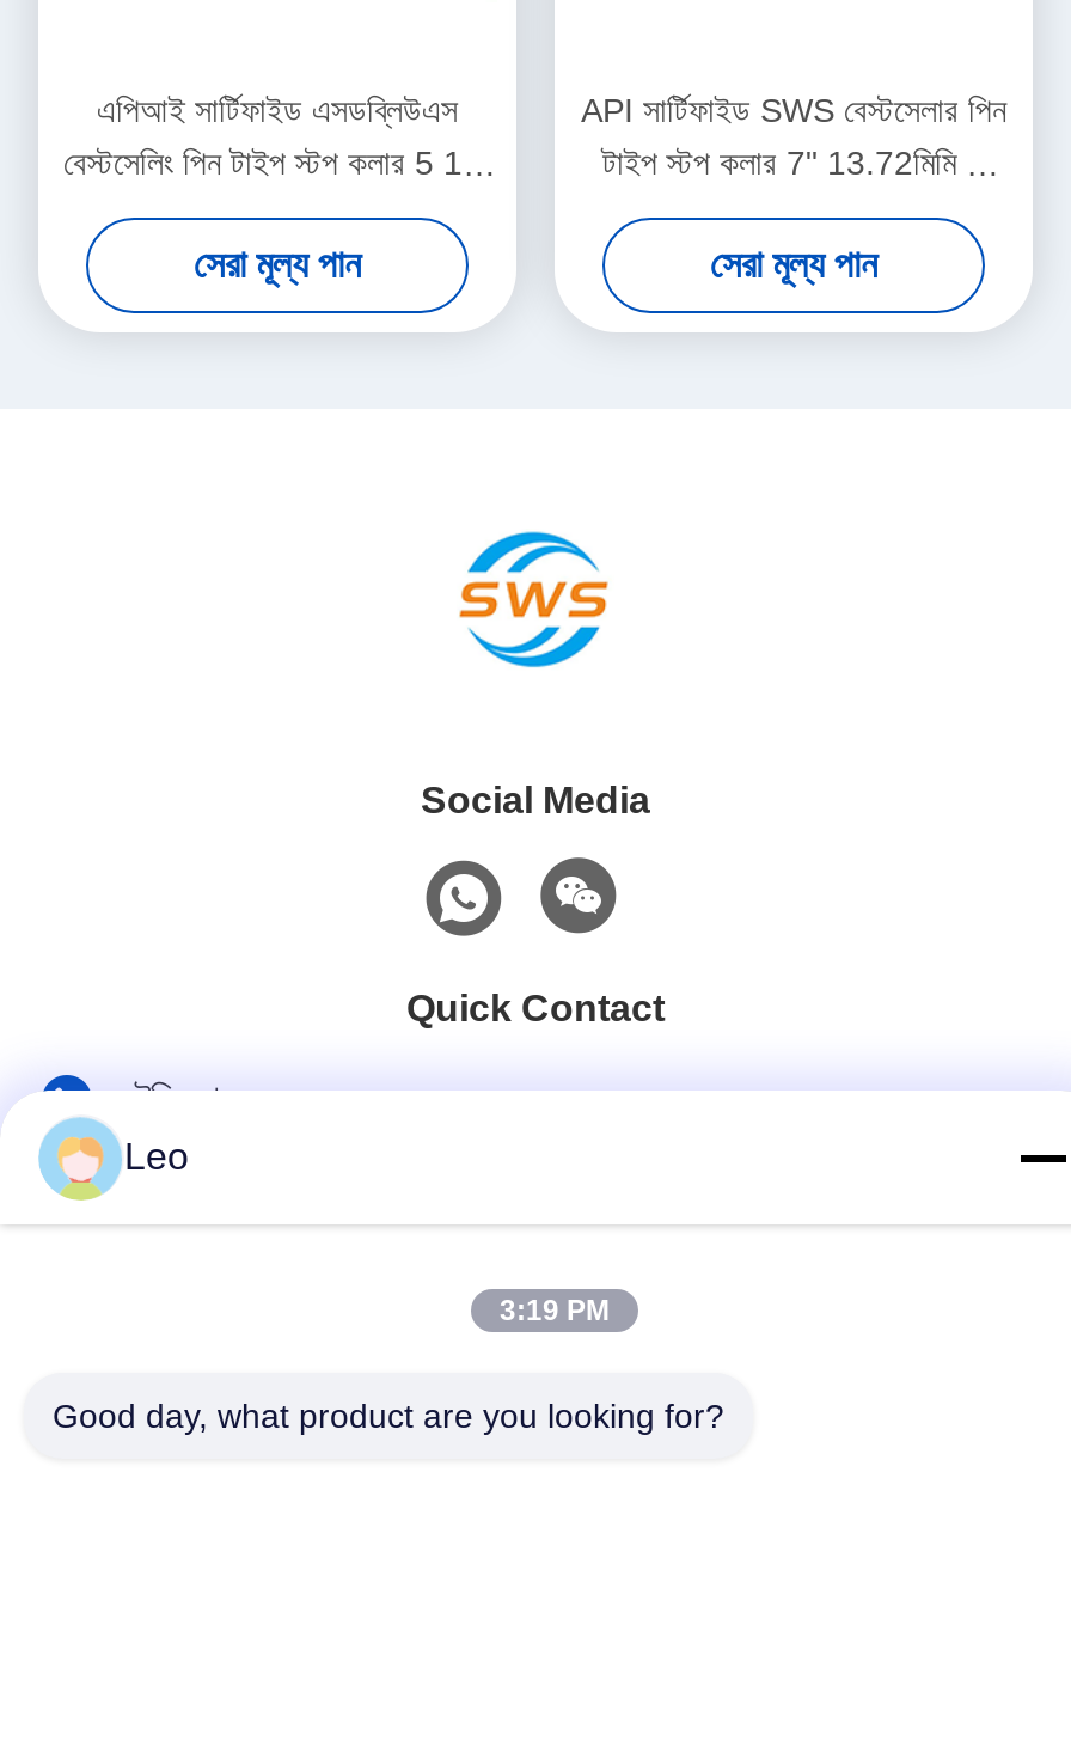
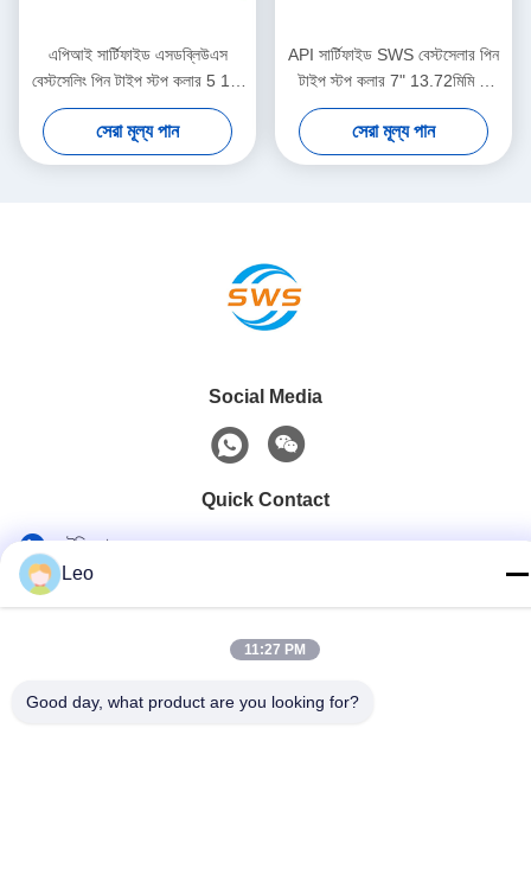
- 3:19 PM
+ 11:27 PM
